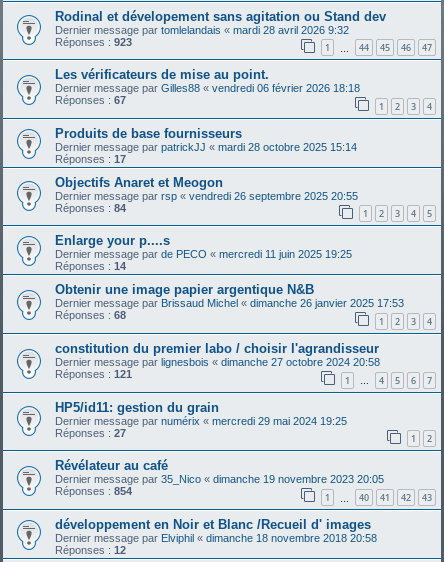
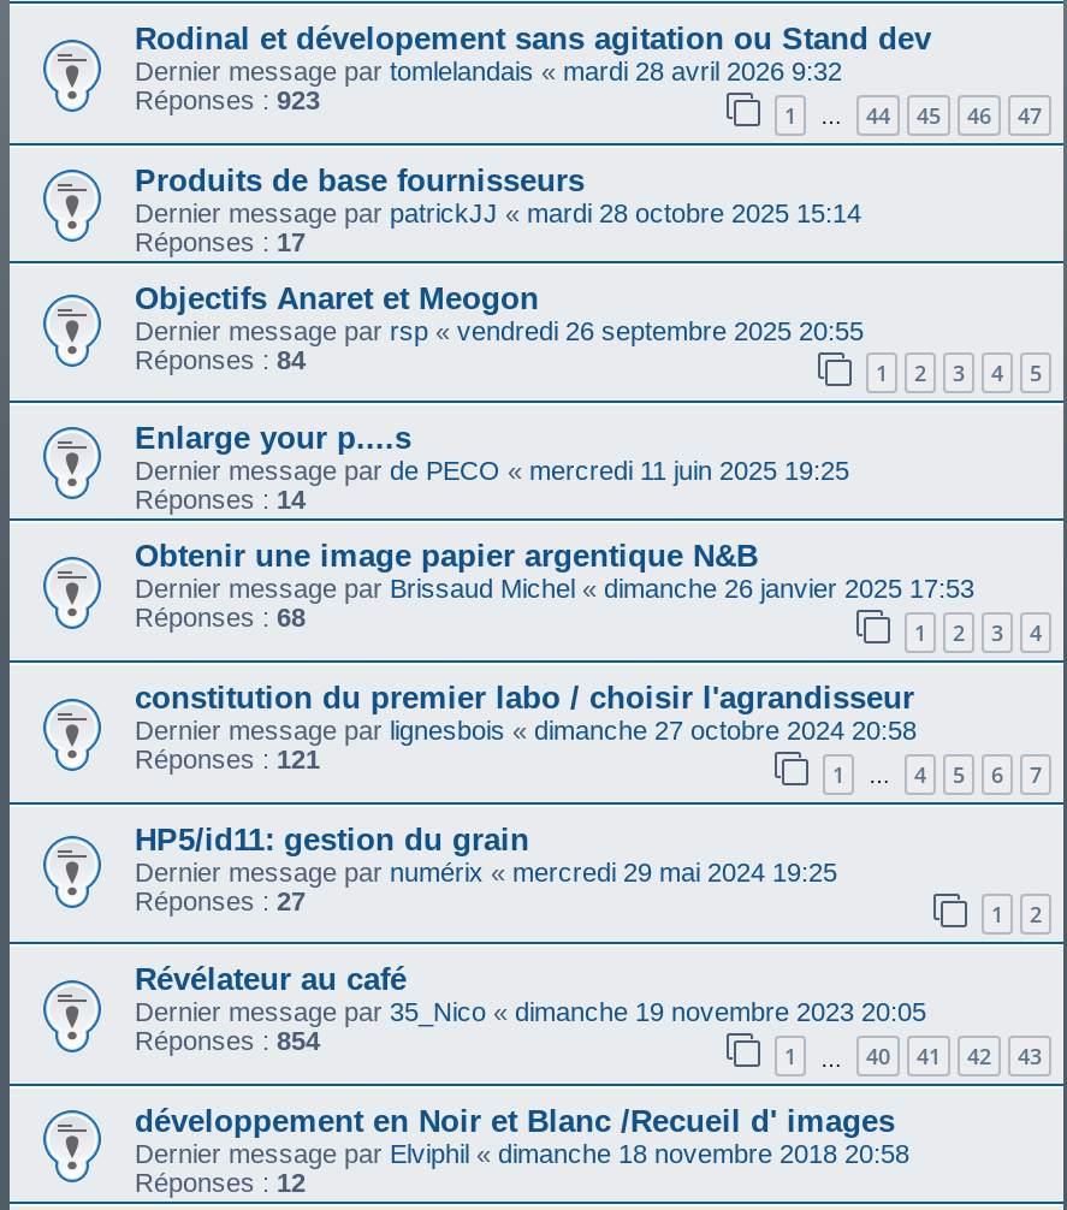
- Les vérificateurs de mise au point.
- Dernier message par Gilles88 «vendredi 06 février 2026 18:18
- Réponses : 67
- 1
- 2
- 3
- 4
